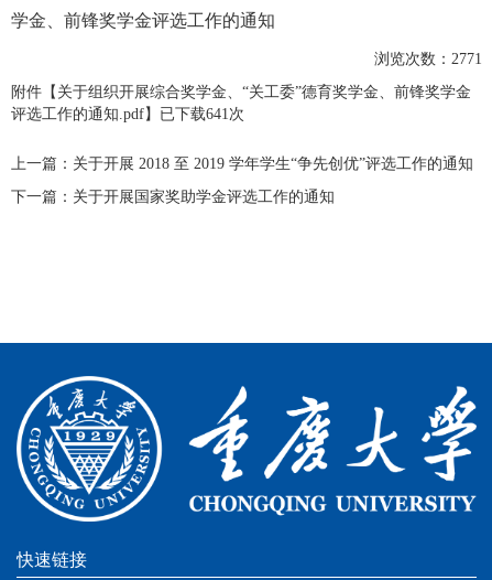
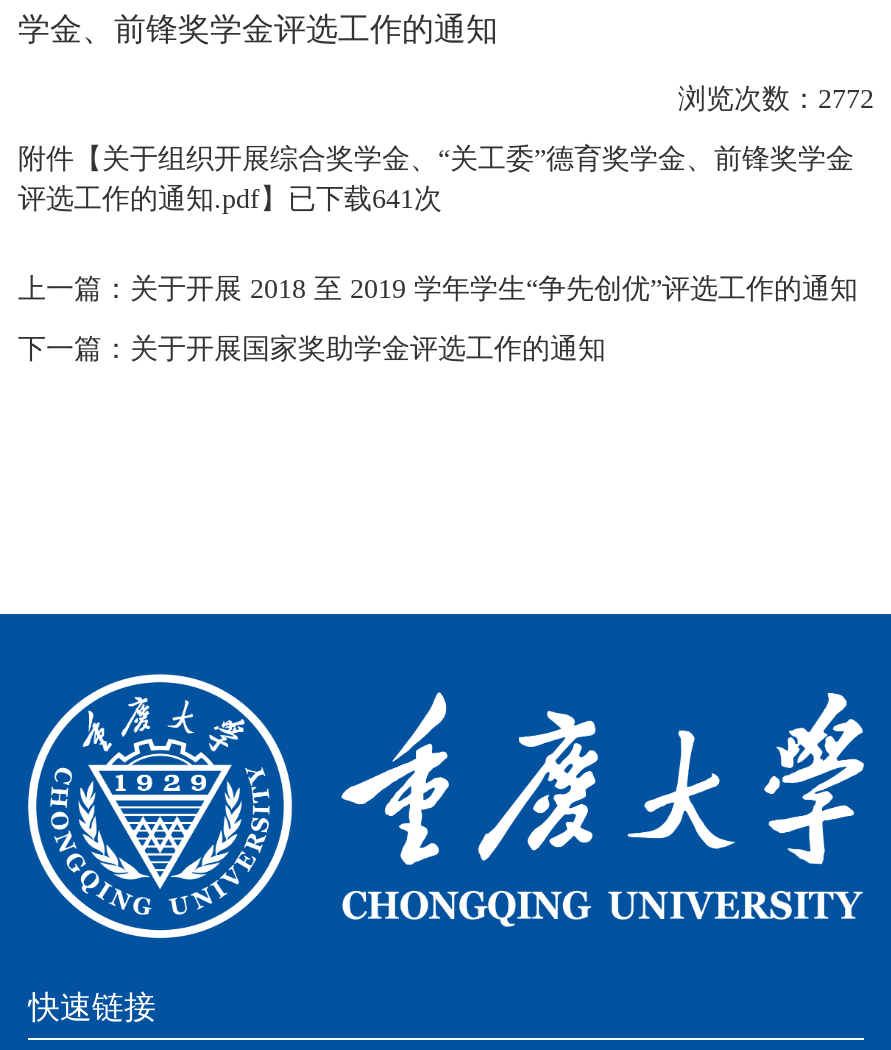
- 浏览次数：2771
+ 浏览次数：2772
